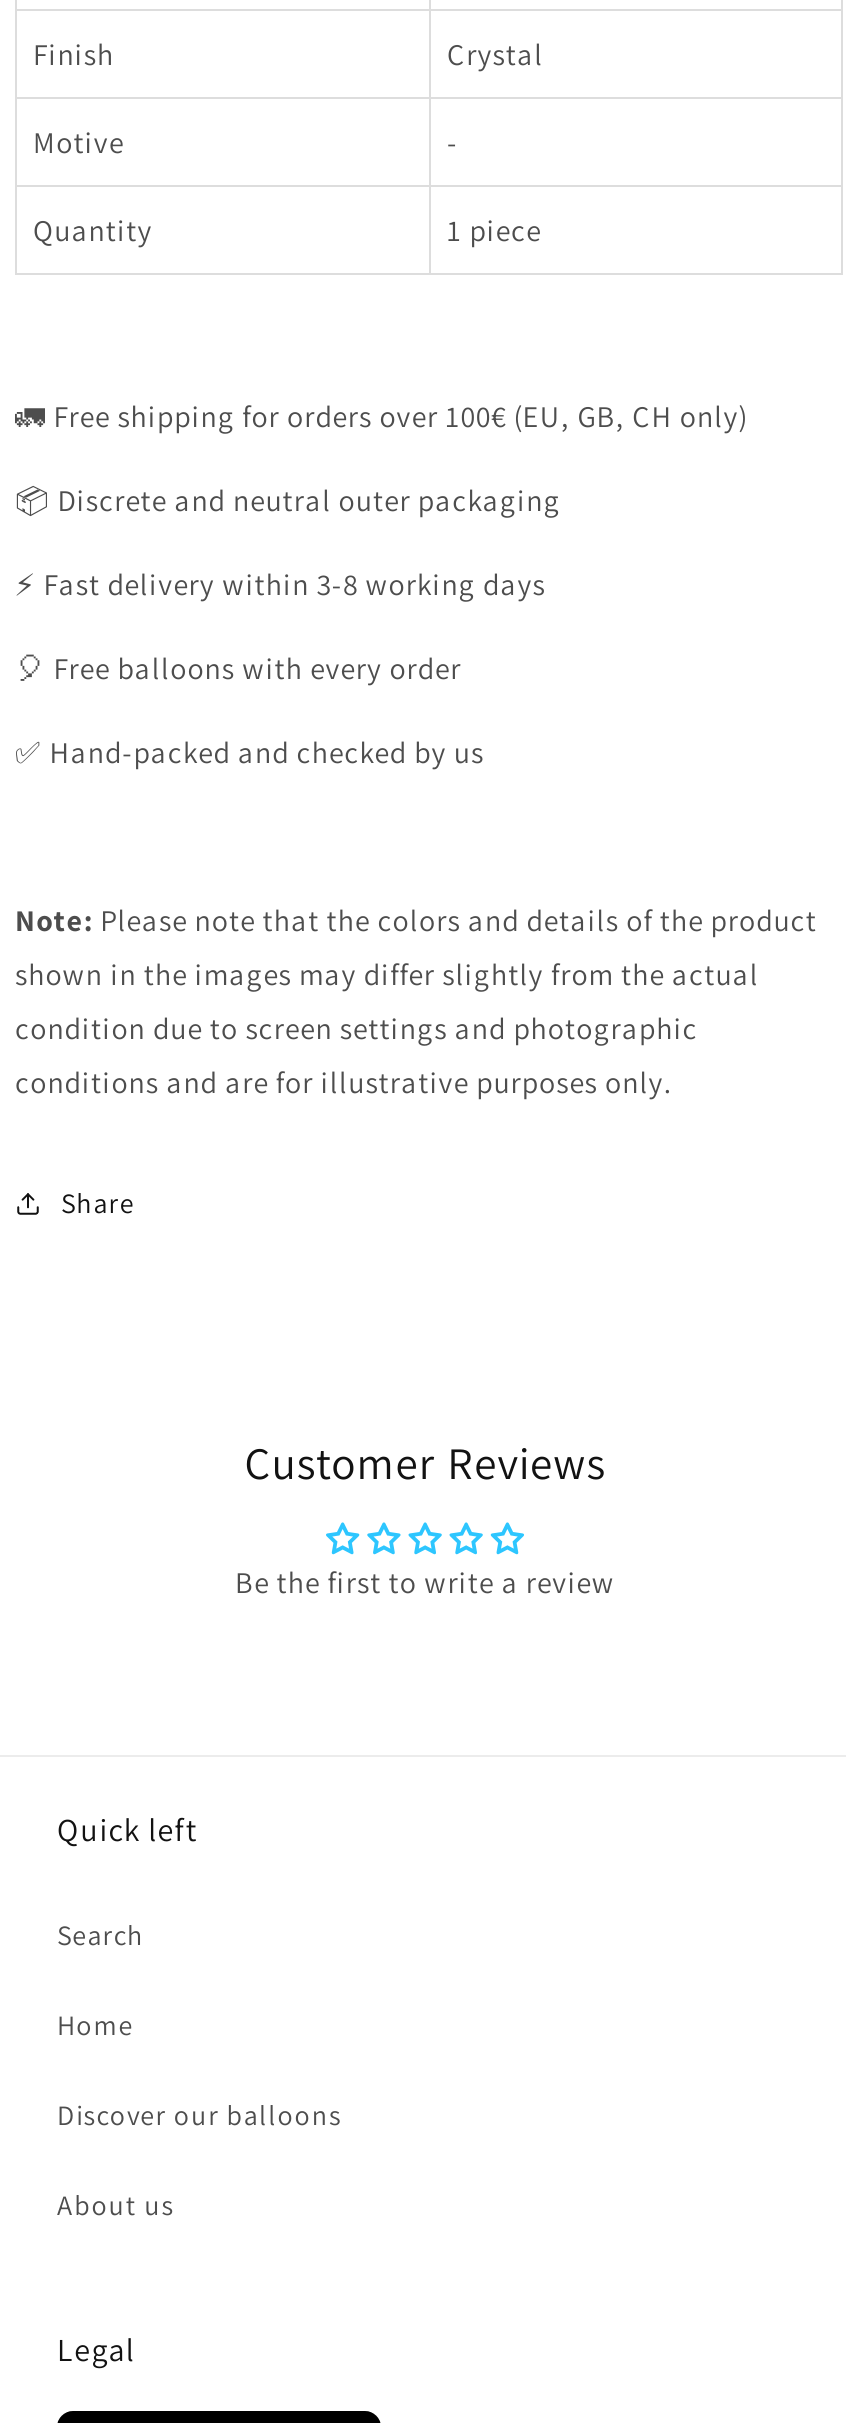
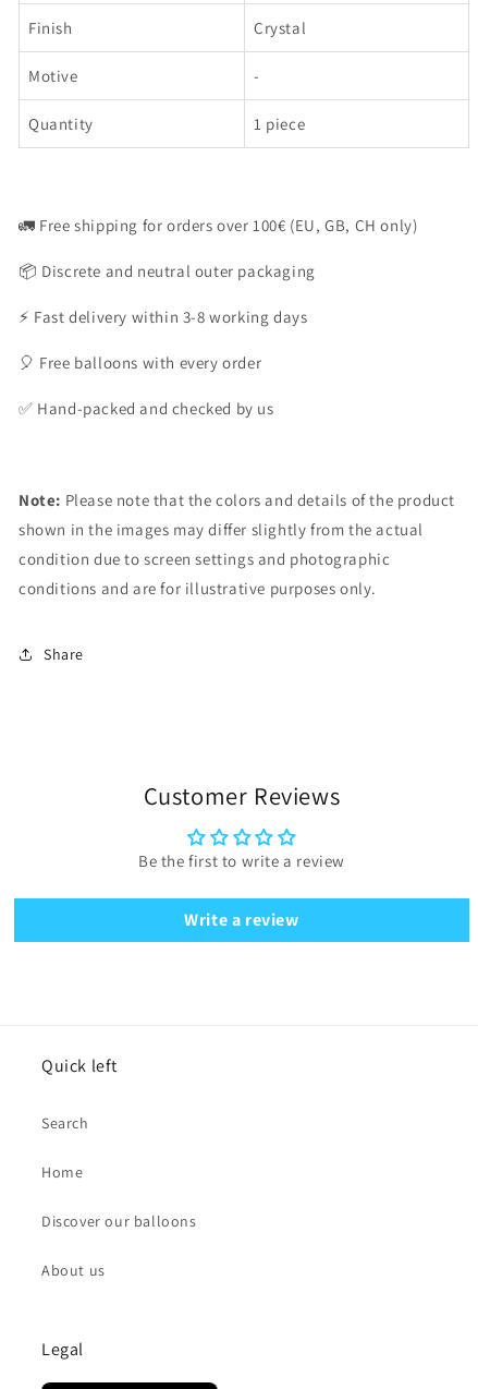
+ Write a review
